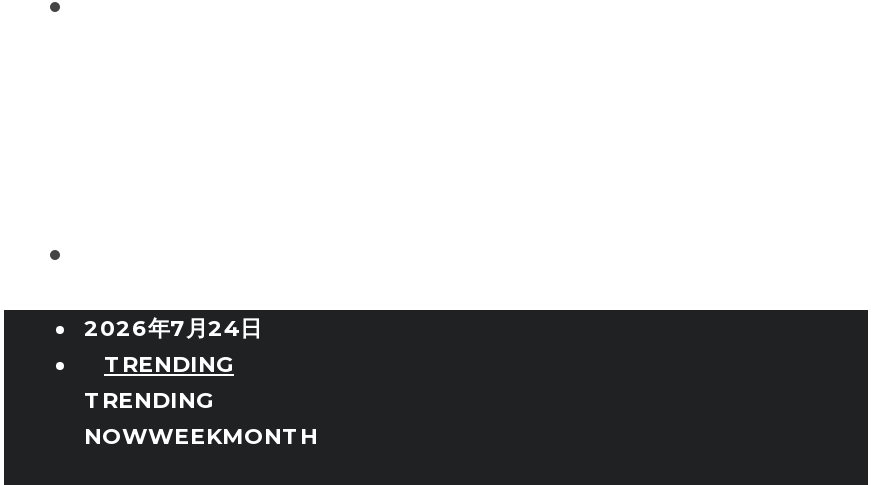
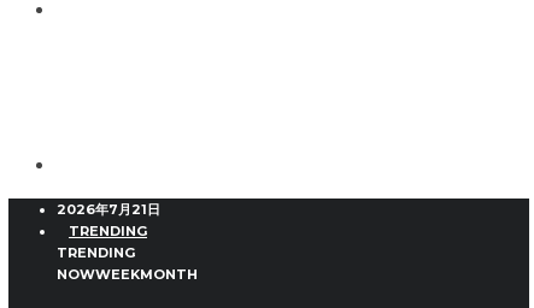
- 2026年7月24日
+ 2026年7月21日
